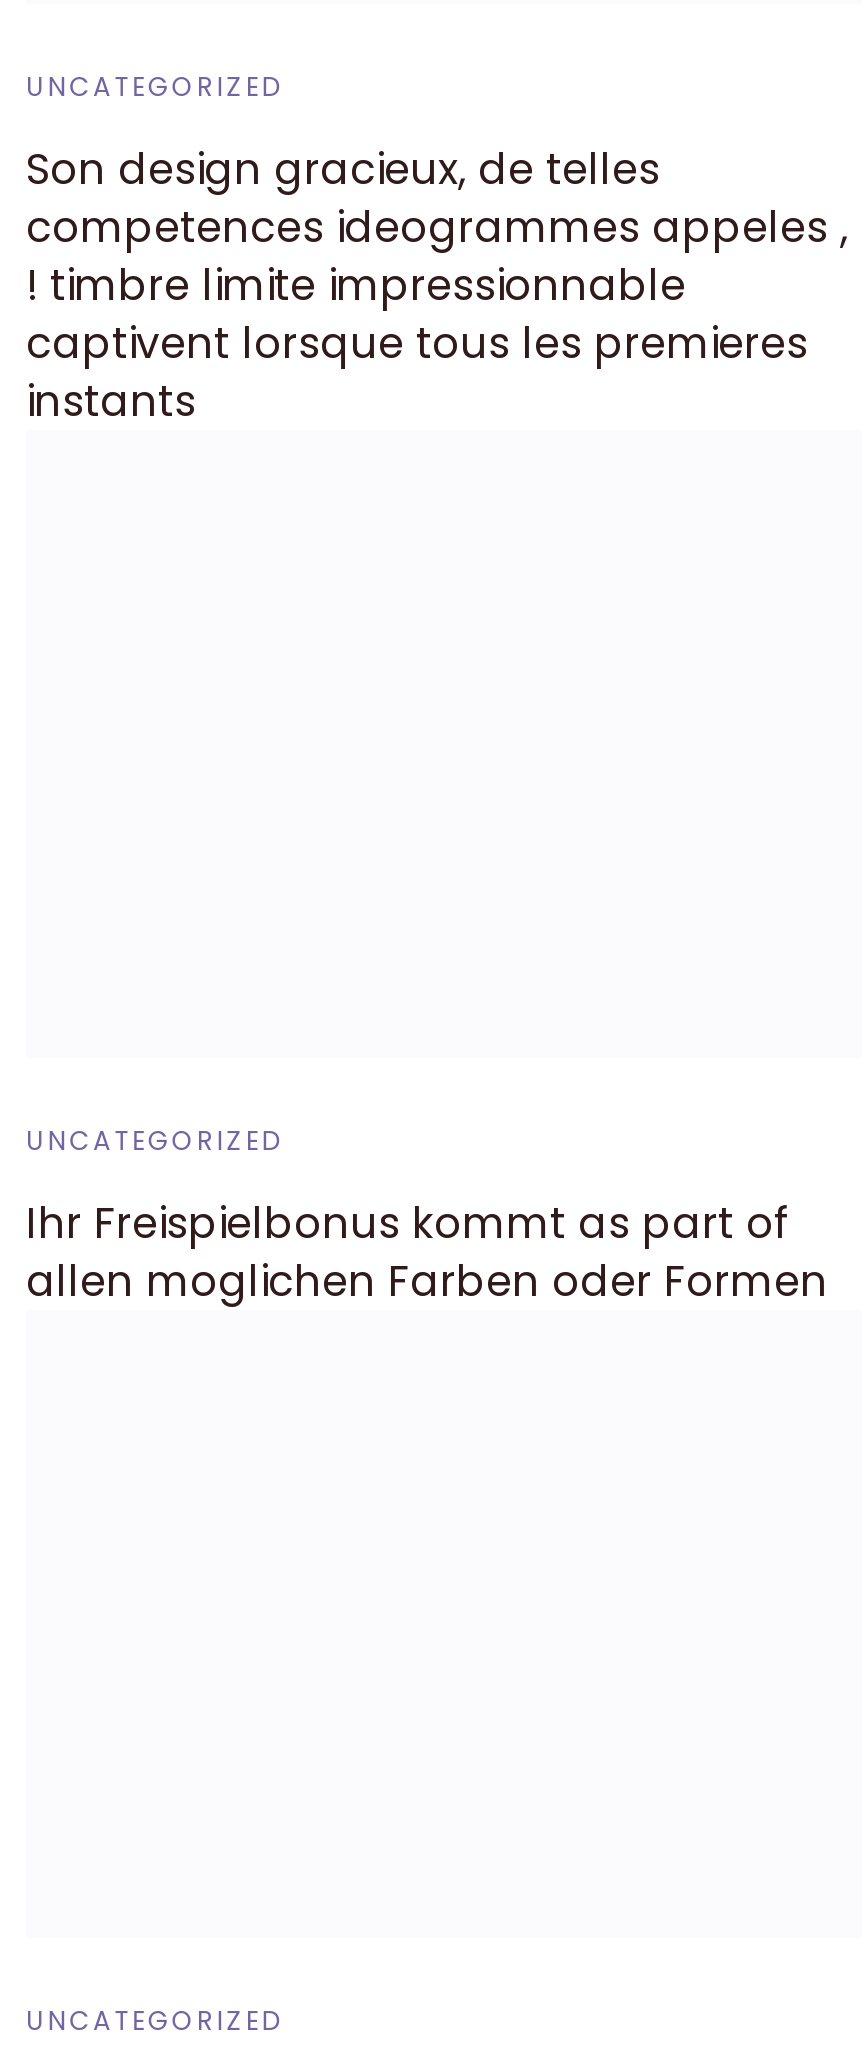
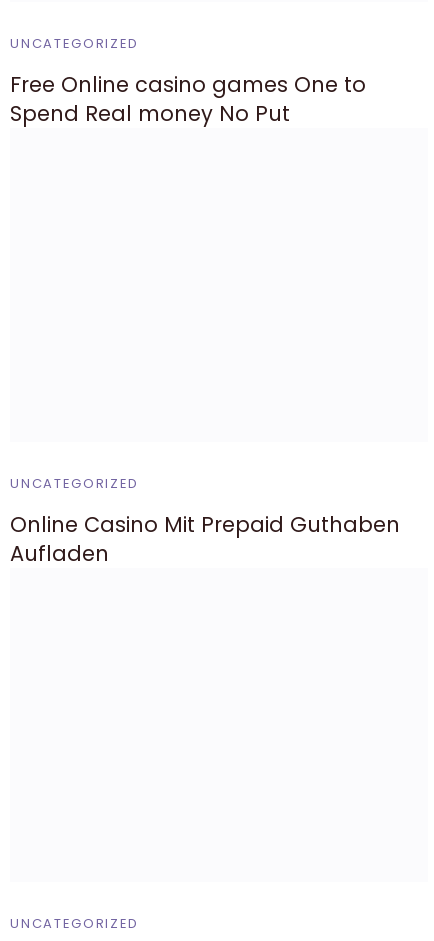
- Son design gracieux, de telles
- competences ideogrammes appeles ,
- ! timbre limite impressionnable
- captivent lorsque tous les premieres
- instants
+ Free Online casino games One to
+ Spend Real money No Put

- Ihr Freispielbonus kommt as part of
- allen moglichen Farben oder Formen
+ Online Casino Mit Prepaid Guthaben
+ Aufladen
